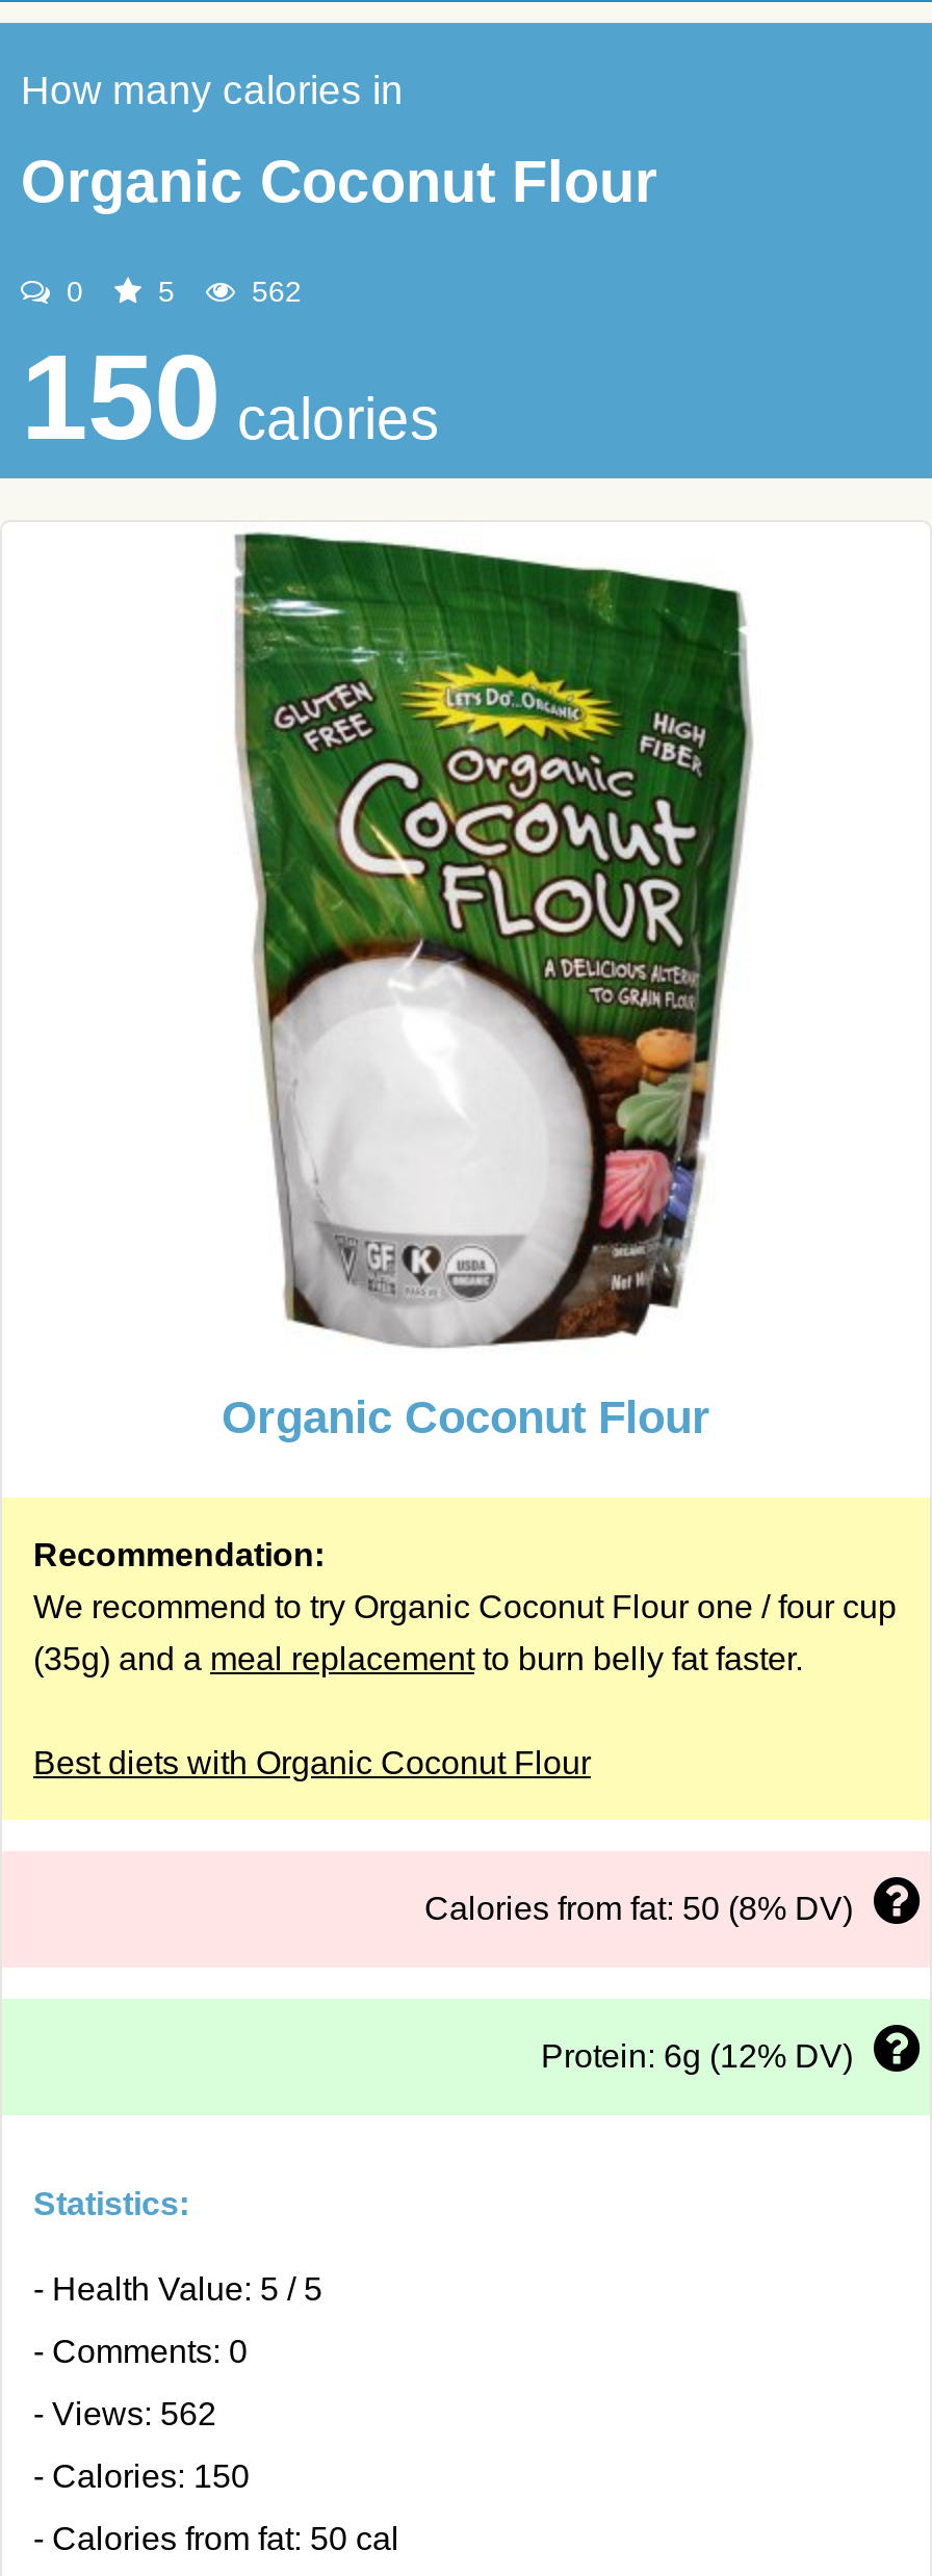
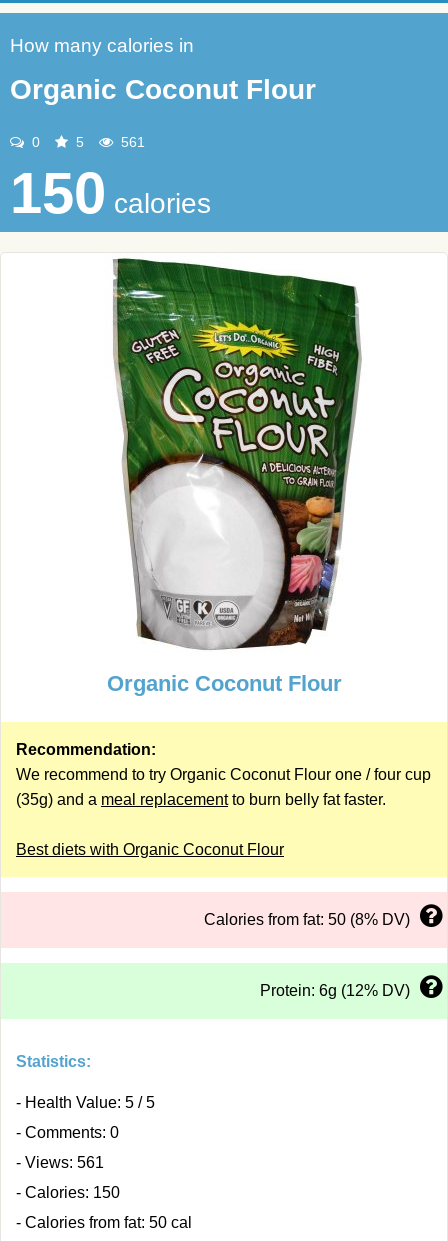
- 562
+ 561

- - Views: 562
+ - Views: 561
